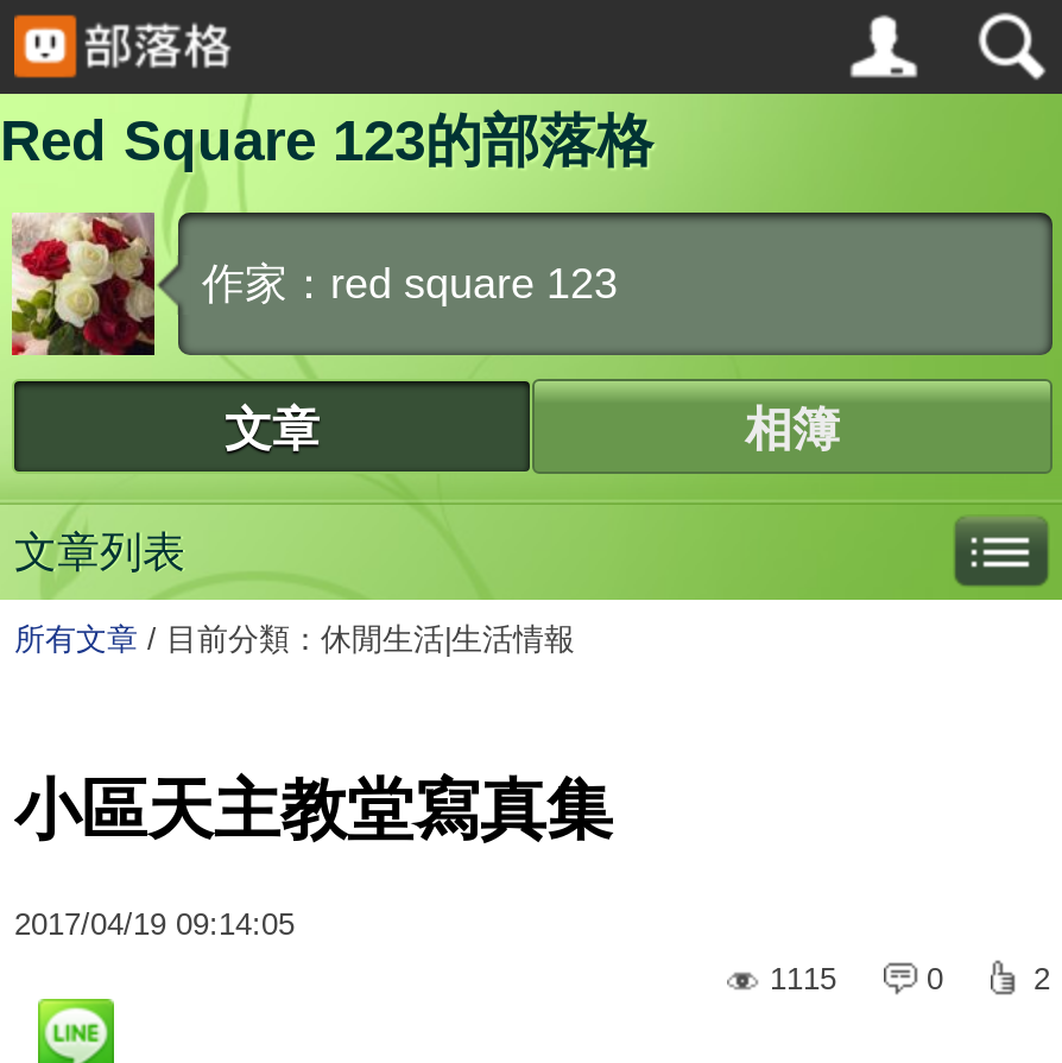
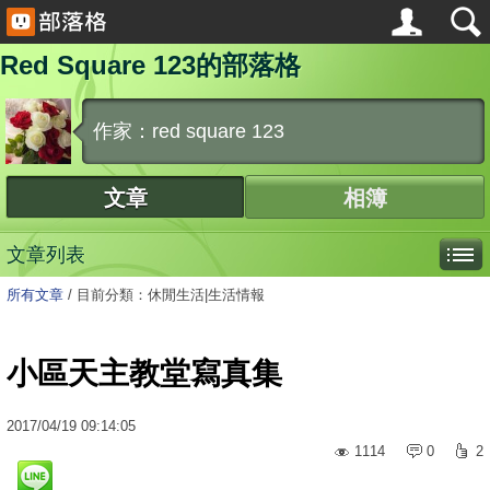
- 1115
+ 1114
